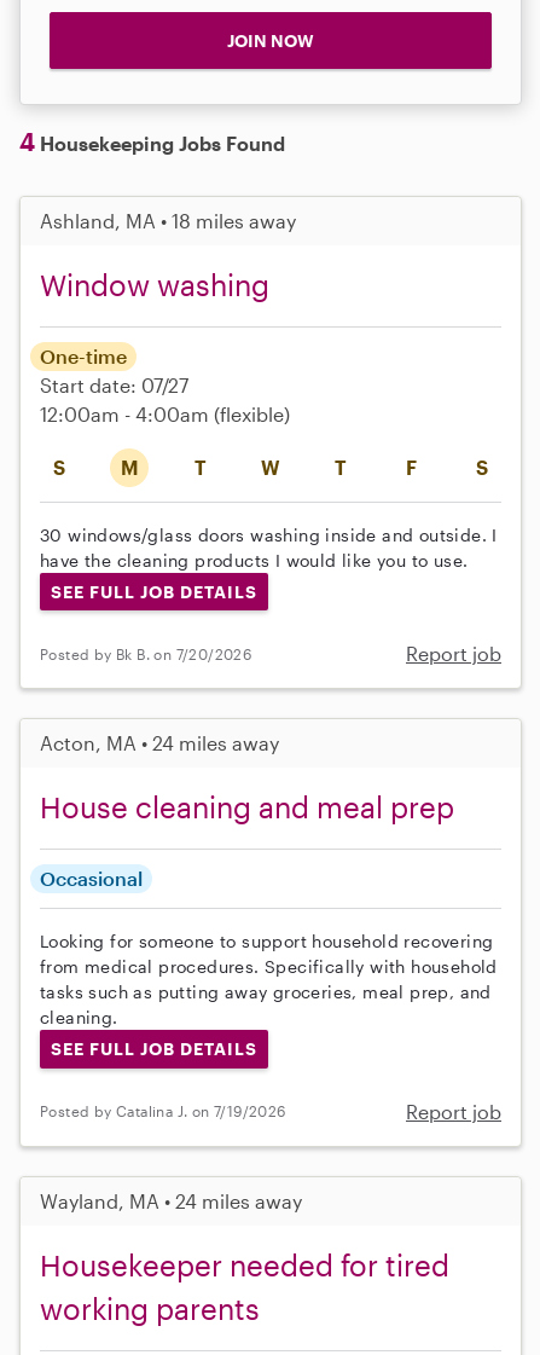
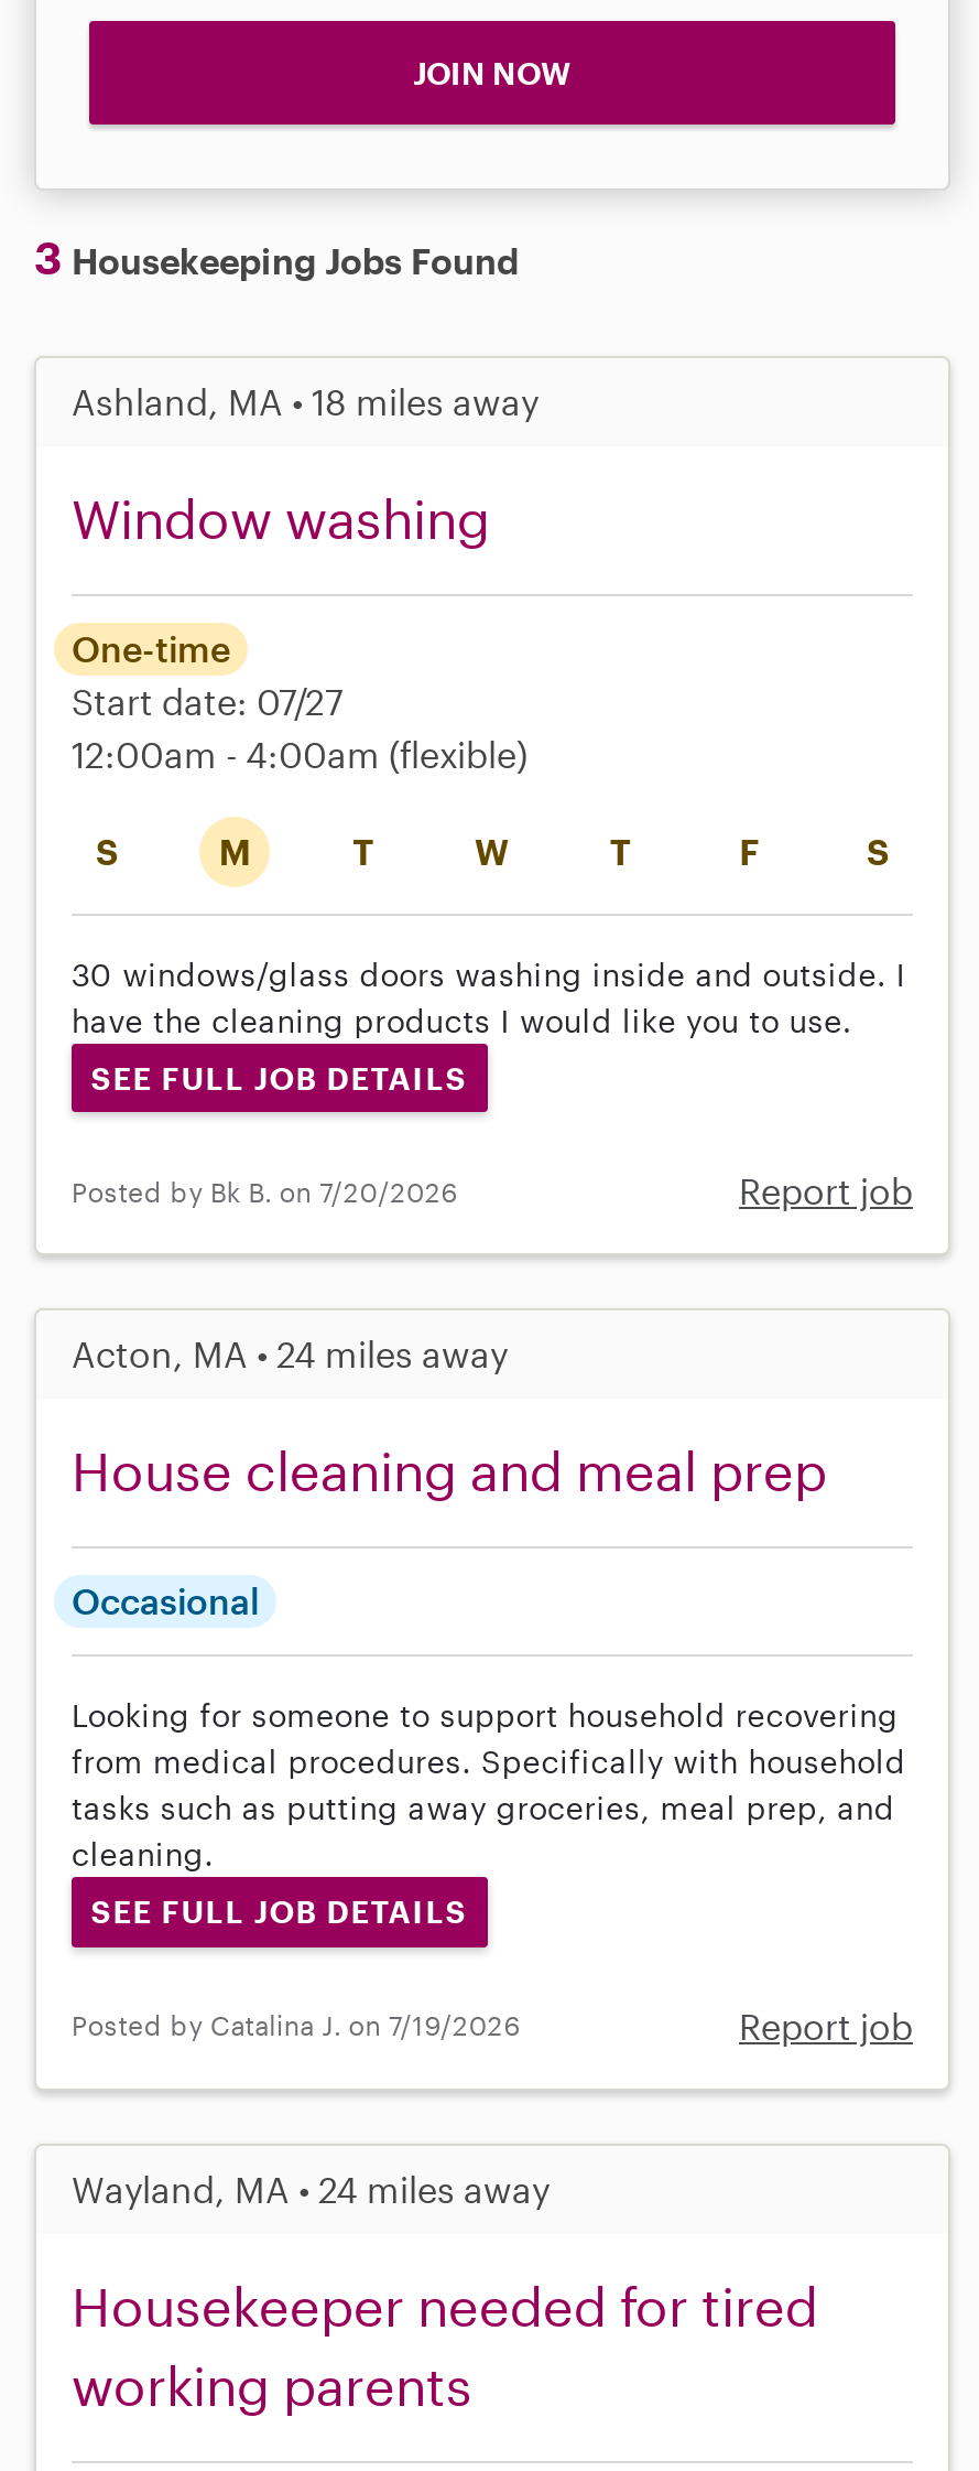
- 4 Housekeeping Jobs Found
+ 3 Housekeeping Jobs Found
